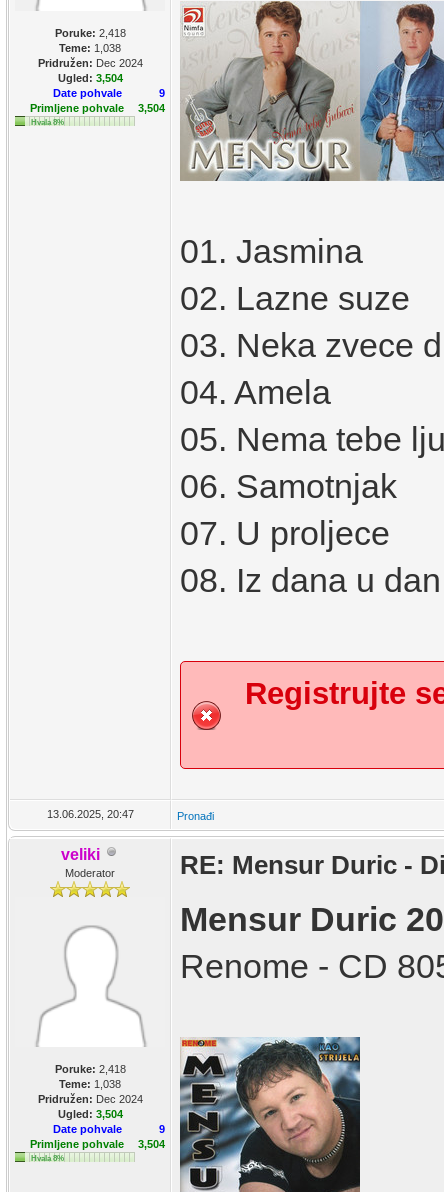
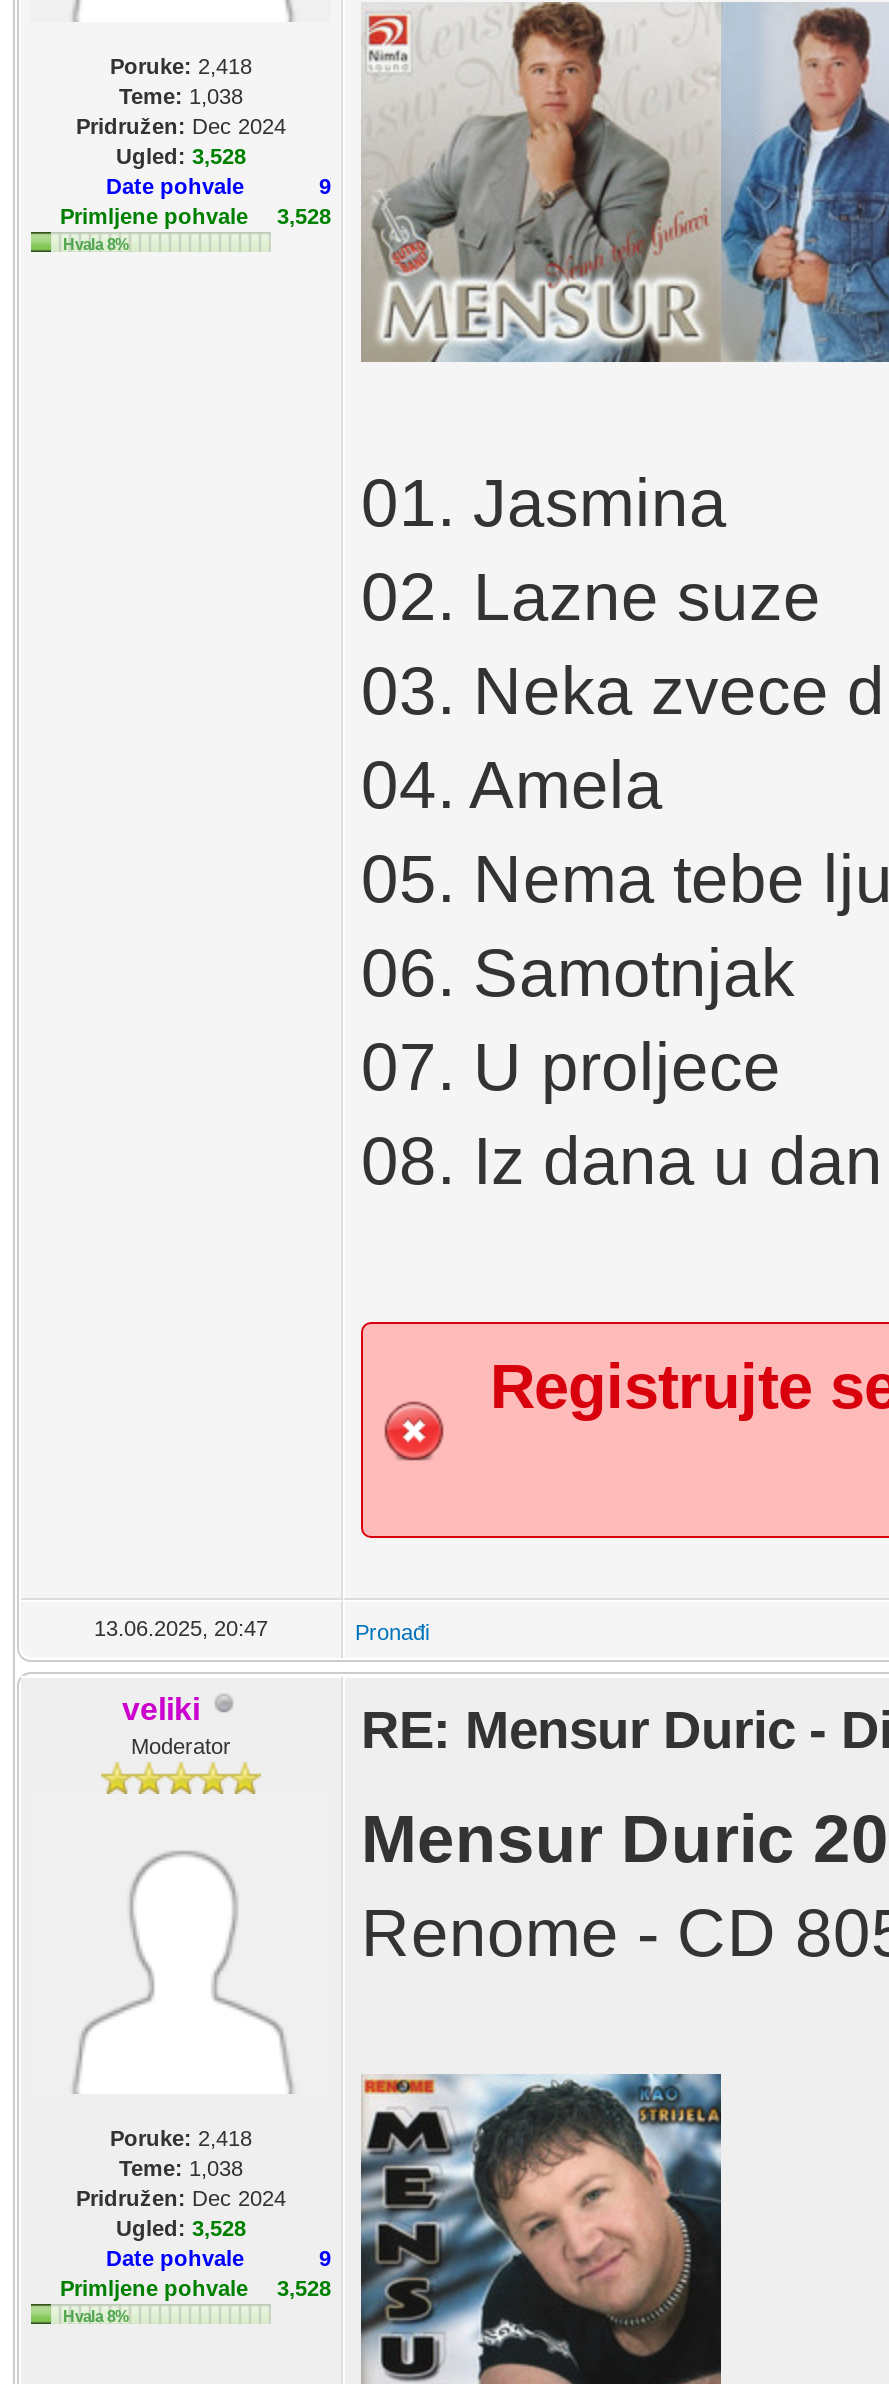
- Ugled: 3,504
+ Ugled: 3,528

- Primljene pohvale 3,504
+ Primljene pohvale 3,528

- Ugled: 3,504
+ Ugled: 3,528

- Primljene pohvale 3,504
+ Primljene pohvale 3,528
